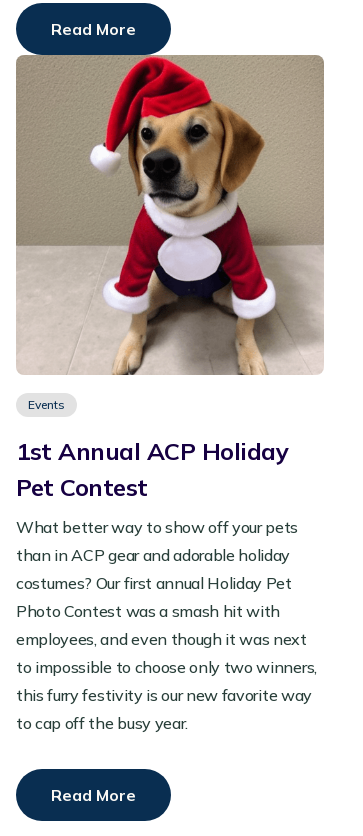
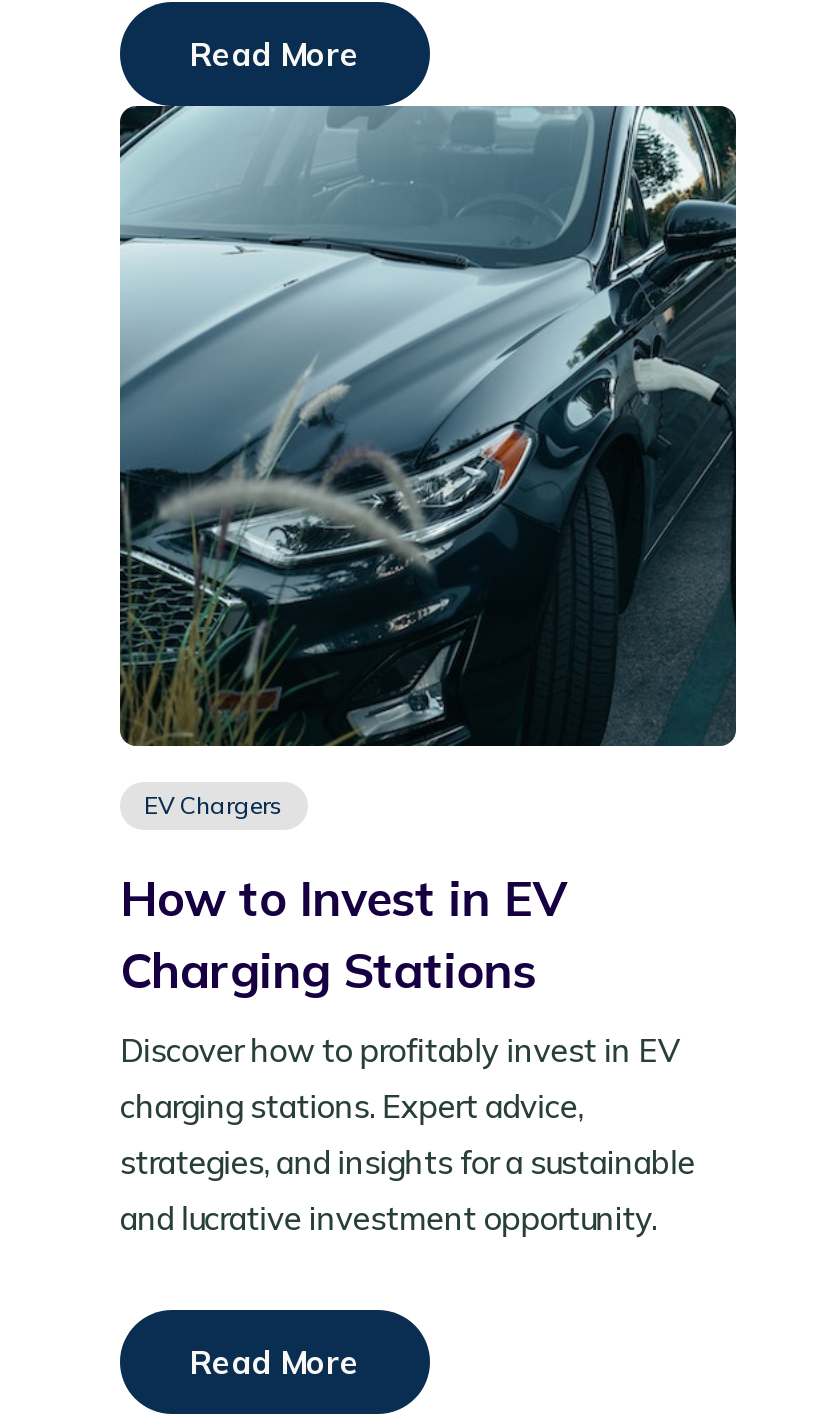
- [image]
- Events
+ [image]
+ EV Chargers

- 1st Annual ACP Holiday
- Pet Contest
+ How to Invest in EV
+ Charging Stations

- What better way to show off your pets
- than in ACP gear and adorable holiday
- costumes? Our first annual Holiday Pet
- Photo Contest was a smash hit with
- employees, and even though it was next
- to impossible to choose only two winners,
- this furry festivity is our new favorite way
- to cap off the busy year.
+ Discover how to profitably invest in EV
+ charging stations. Expert advice,
+ strategies, and insights for a sustainable
+ and lucrative investment opportunity.
